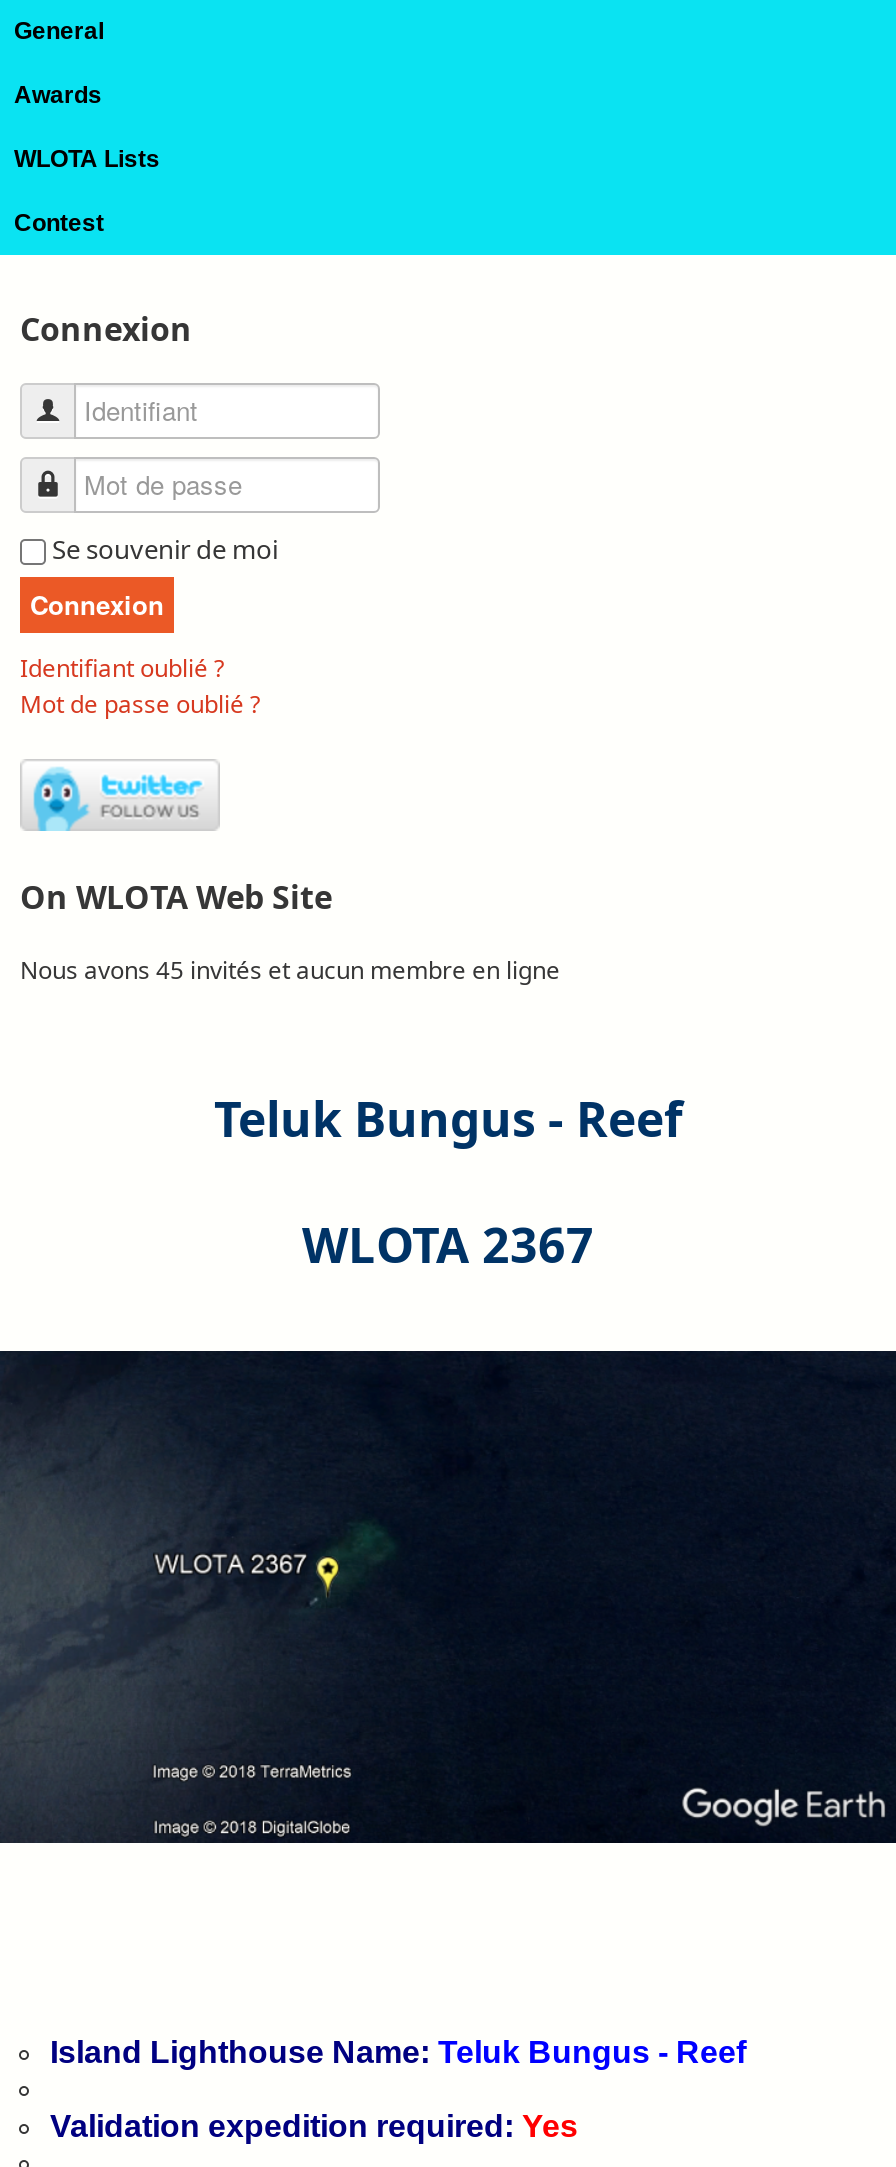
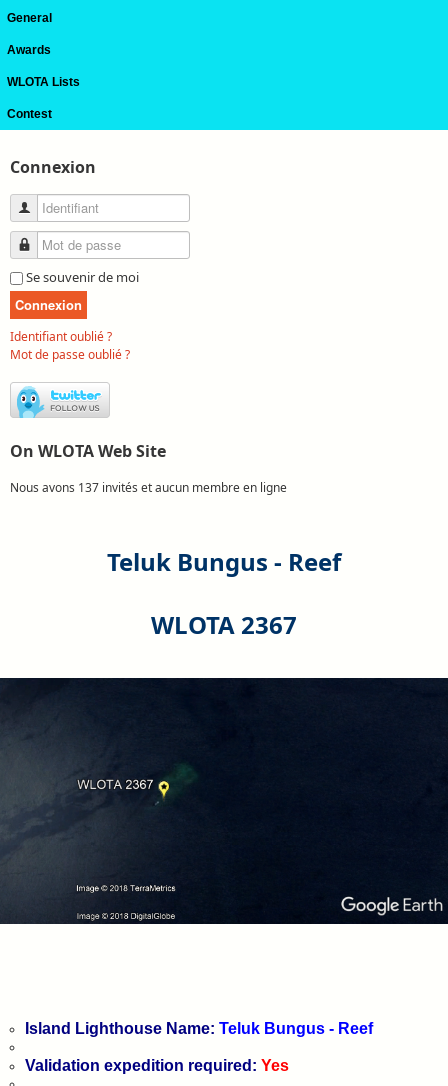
- Nous avons 45 invités et aucun membre en ligne
+ Nous avons 137 invités et aucun membre en ligne
